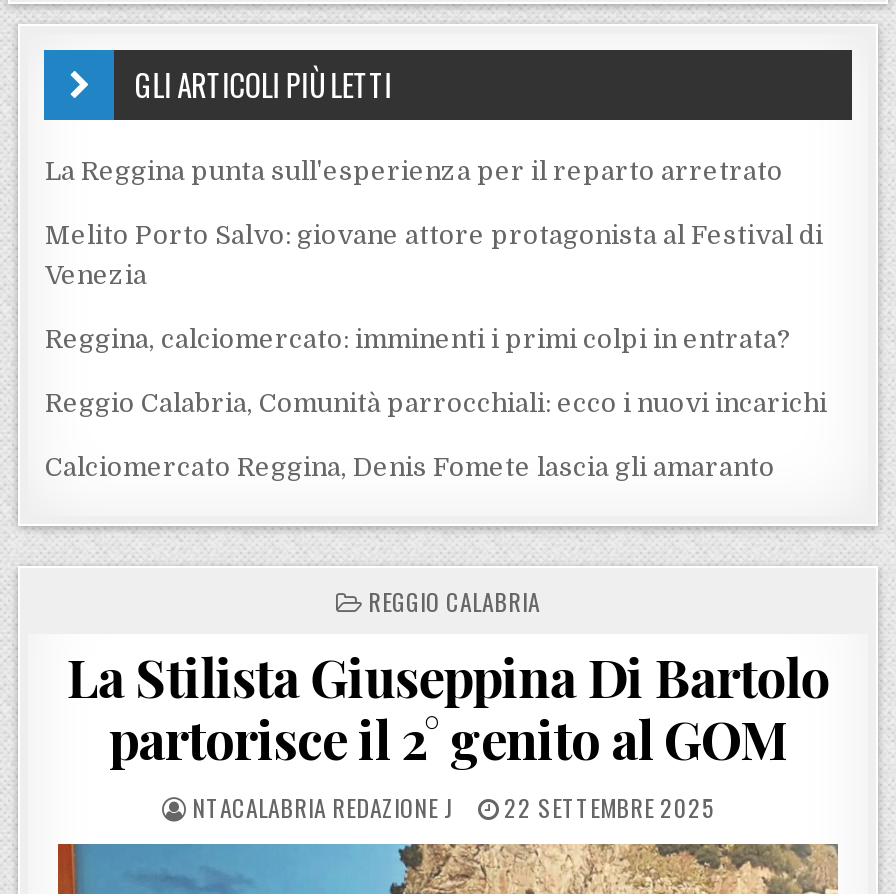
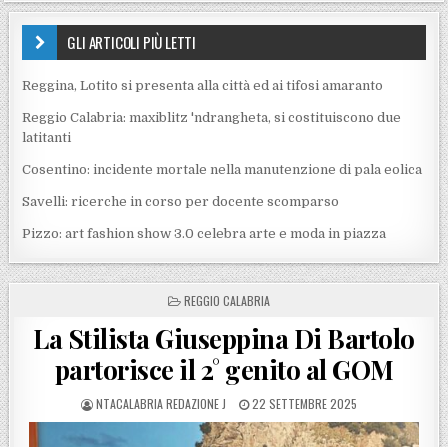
- La Reggina punta sull'esperienza per il reparto arretrato
+ Reggina, Lotito si presenta alla città ed ai tifosi amaranto

- Melito Porto Salvo: giovane attore protagonista al Festival di
- Venezia
+ Reggio Calabria: maxiblitz 'ndrangheta, si costituiscono due
+ latitanti

- Reggina, calciomercato: imminenti i primi colpi in entrata?
+ Cosentino: incidente mortale nella manutenzione di pala eolica

- Reggio Calabria, Comunità parrocchiali: ecco i nuovi incarichi
+ Savelli: ricerche in corso per docente scomparso

- Calciomercato Reggina, Denis Fomete lascia gli amaranto
+ Pizzo: art fashion show 3.0 celebra arte e moda in piazza
